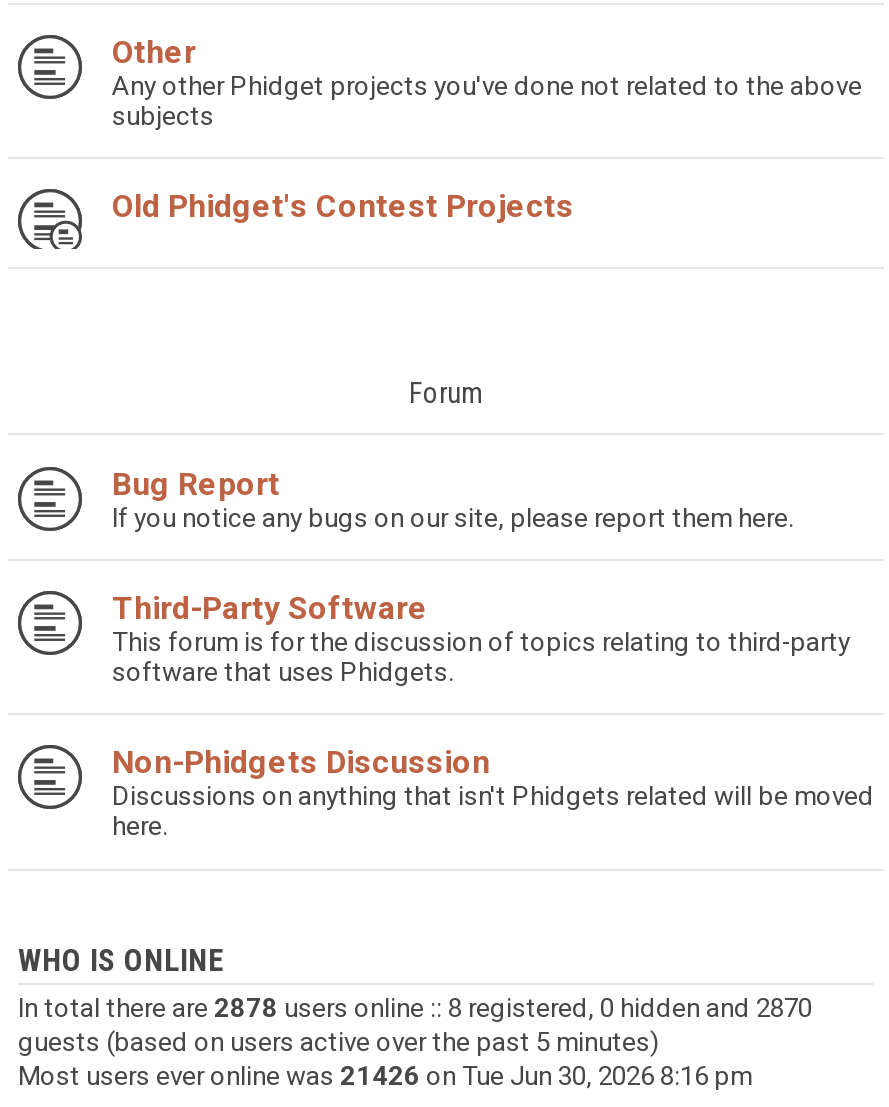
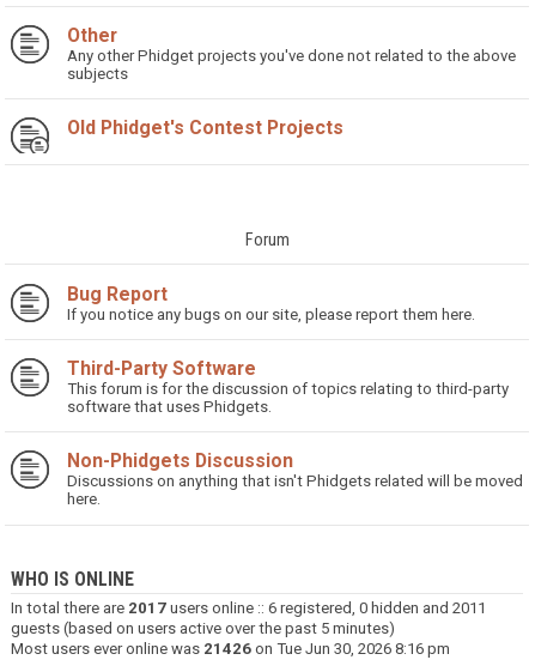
- In total there are 2878 users online :: 8 registered, 0 hidden and 2870
+ In total there are 2017 users online :: 6 registered, 0 hidden and 2011
